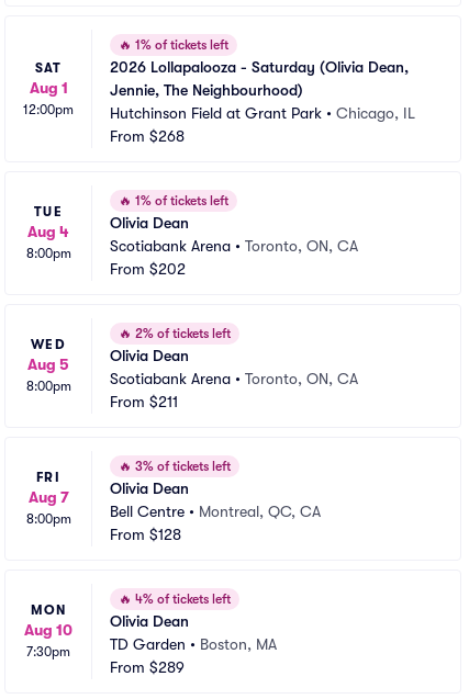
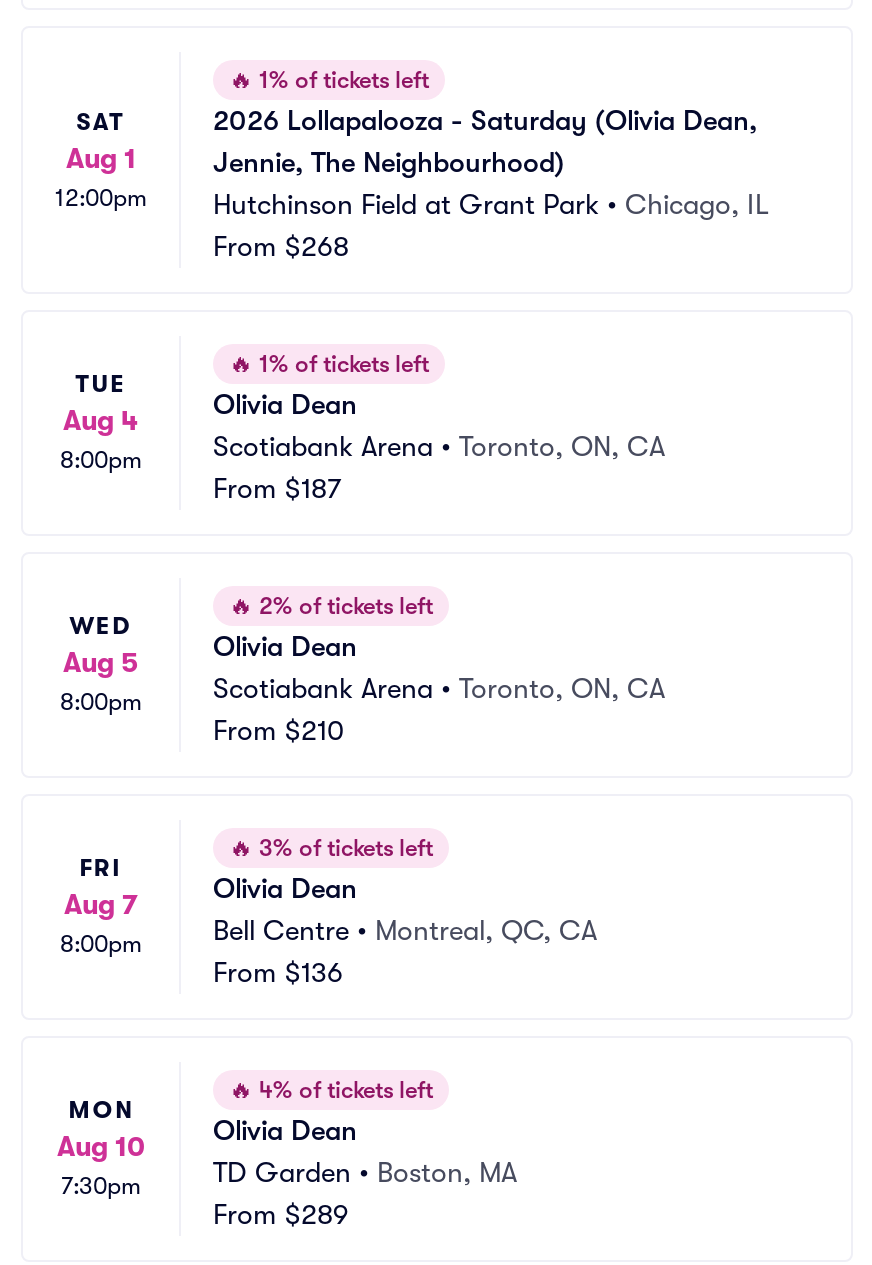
- From $202
+ From $187

- From $211
+ From $210

- From $128
+ From $136
